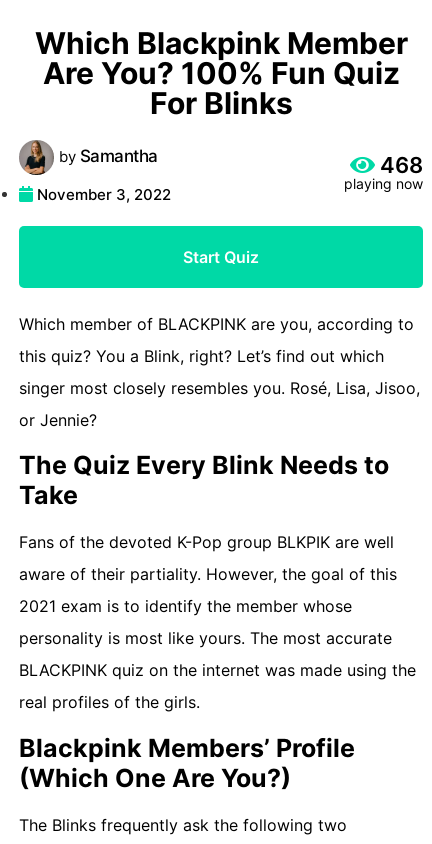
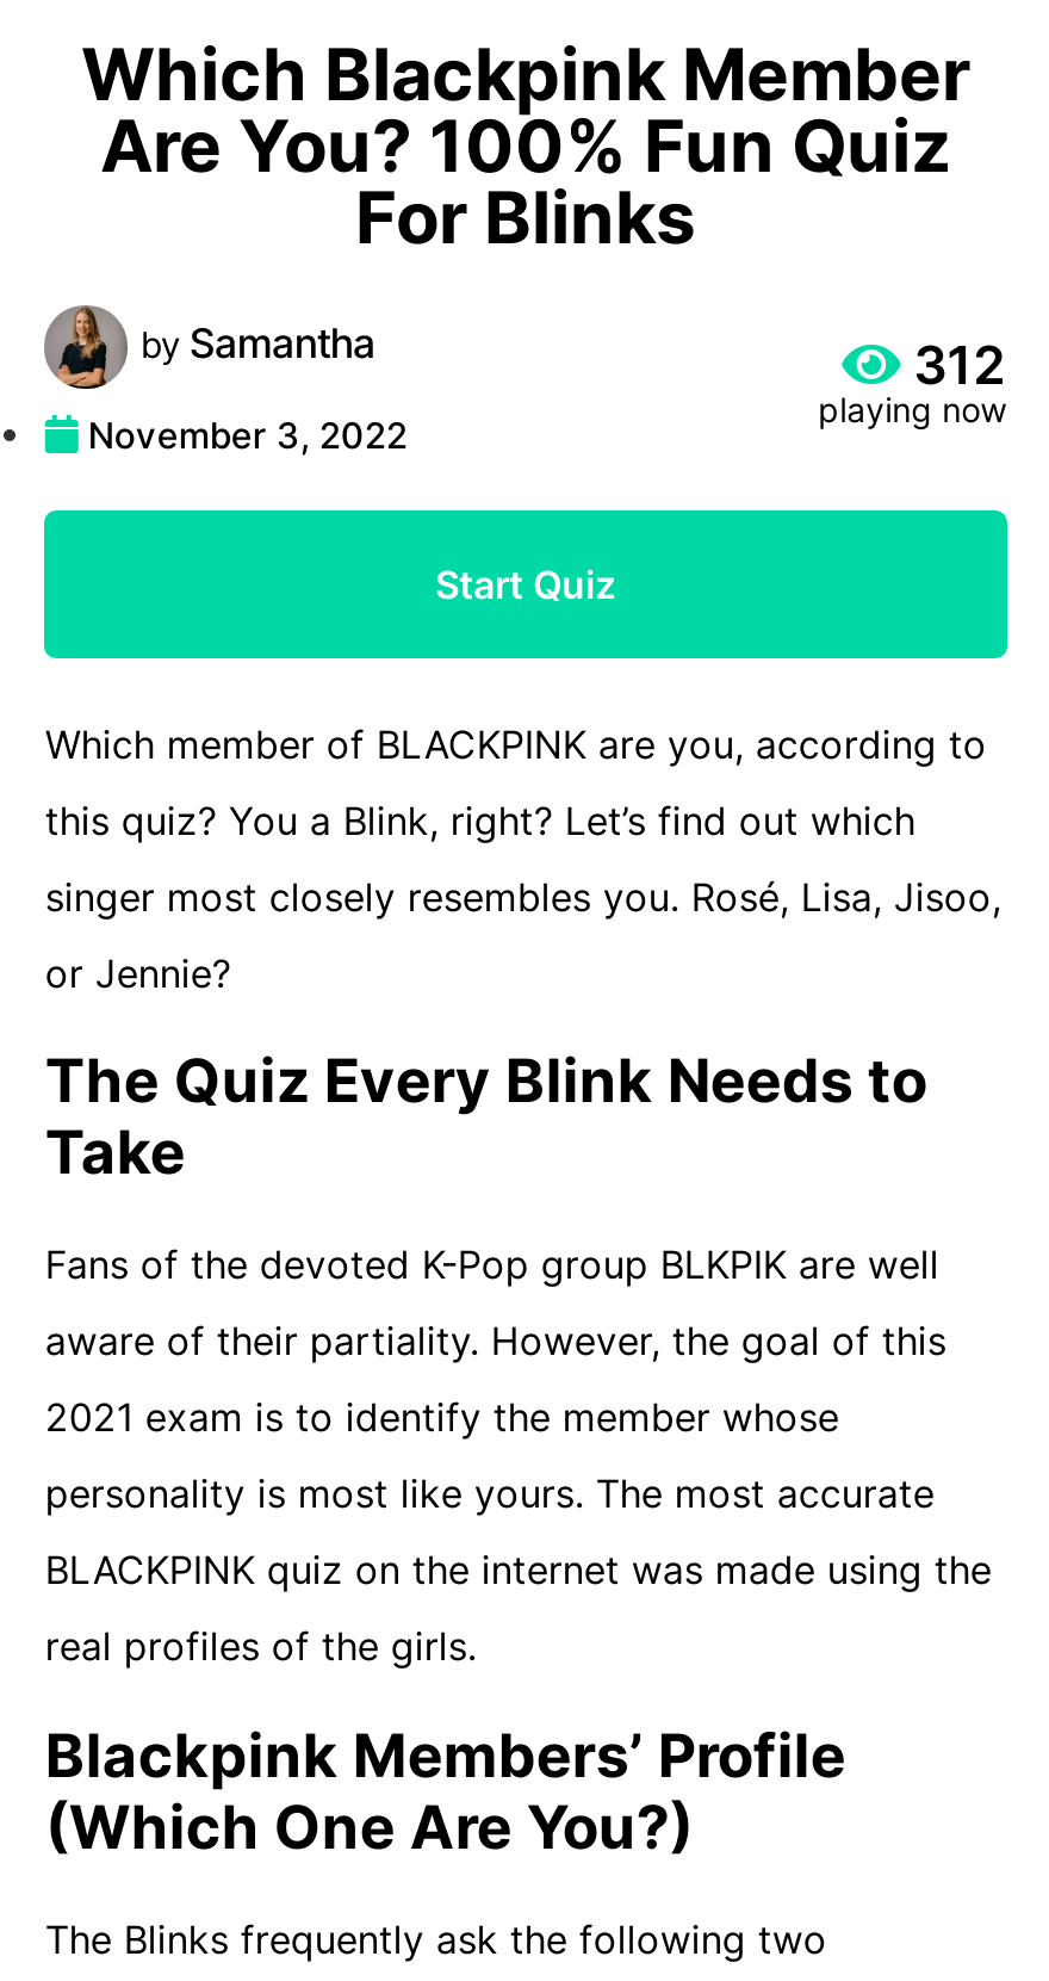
- 468
+ 312
